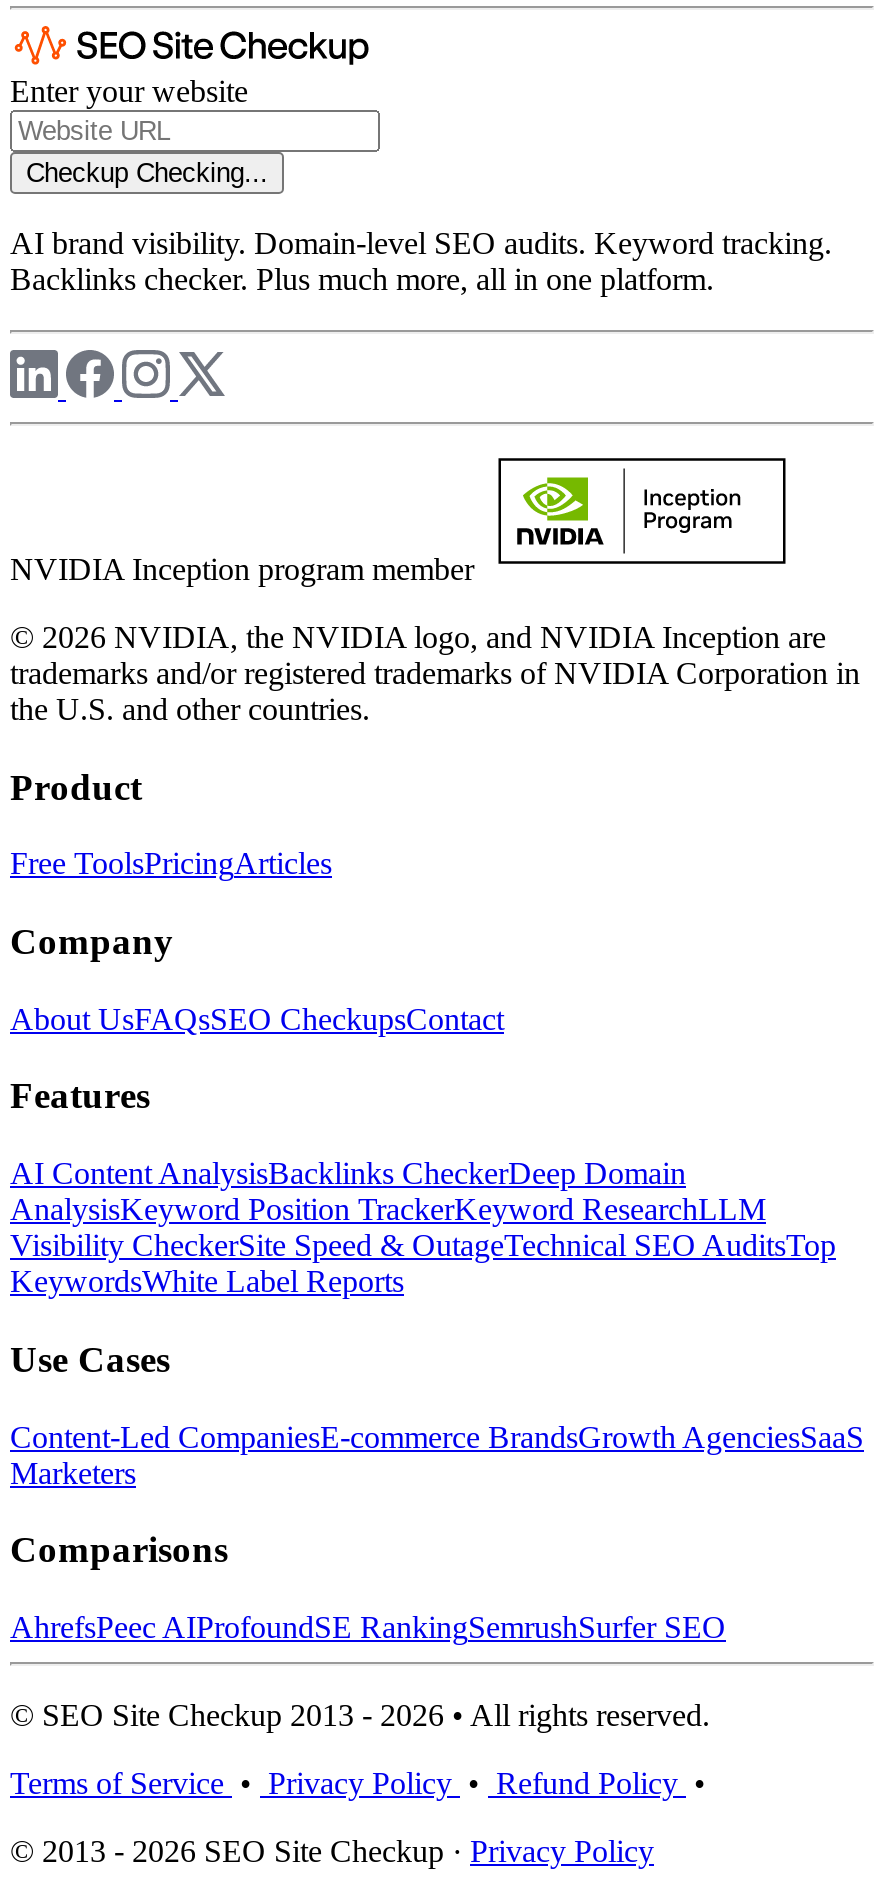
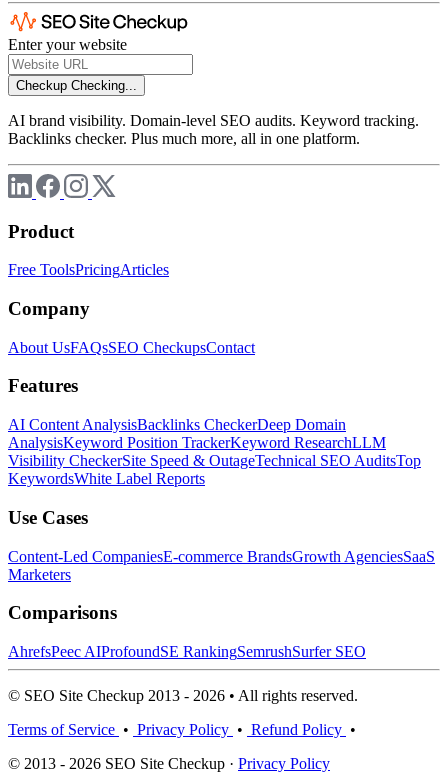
- [image]
- NVIDIA Inception program member
- © 2026 NVIDIA, the NVIDIA logo, and NVIDIA Inception are
- trademarks and/or registered trademarks of NVIDIA Corporation in
- the U.S. and other countries.
